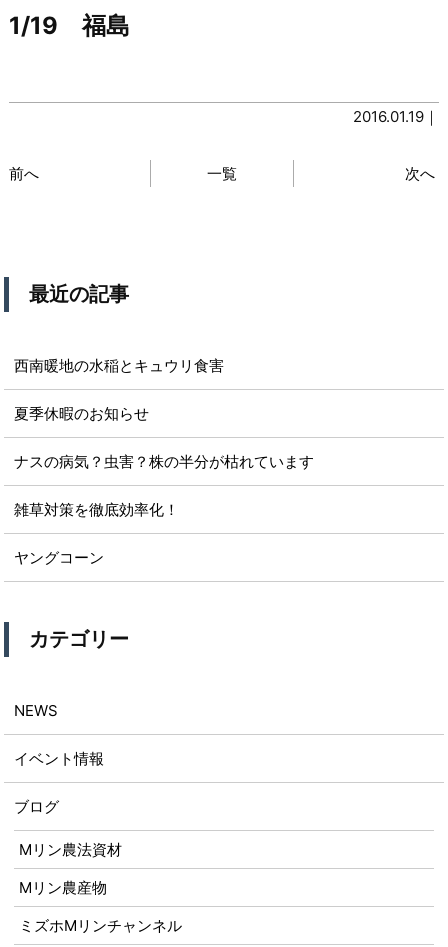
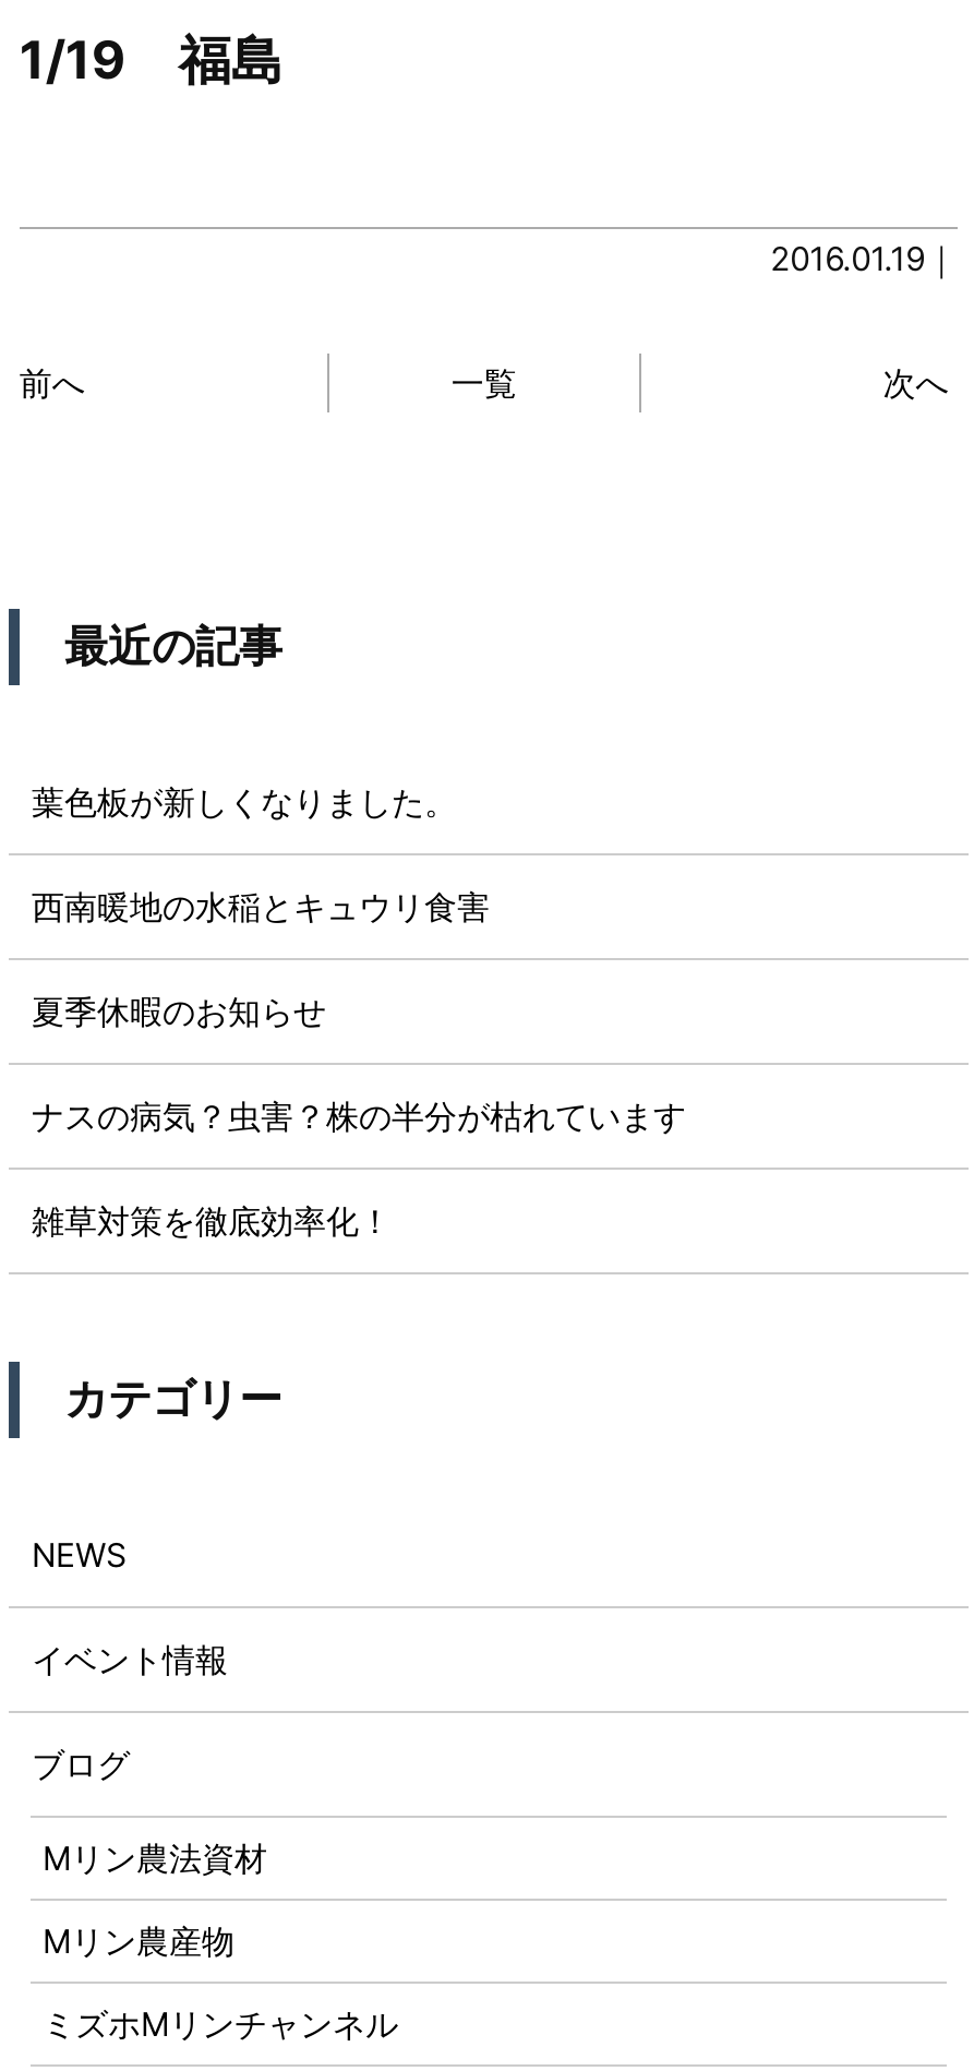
+ 葉色板が新しくなりました。

moved down: 西南暖地の水稲とキュウリ食害 | 夏季休暇のお知らせ | ナスの病気？虫害？株の半分が枯れています | 雑草対策を徹底効率化！

- ヤングコーン
